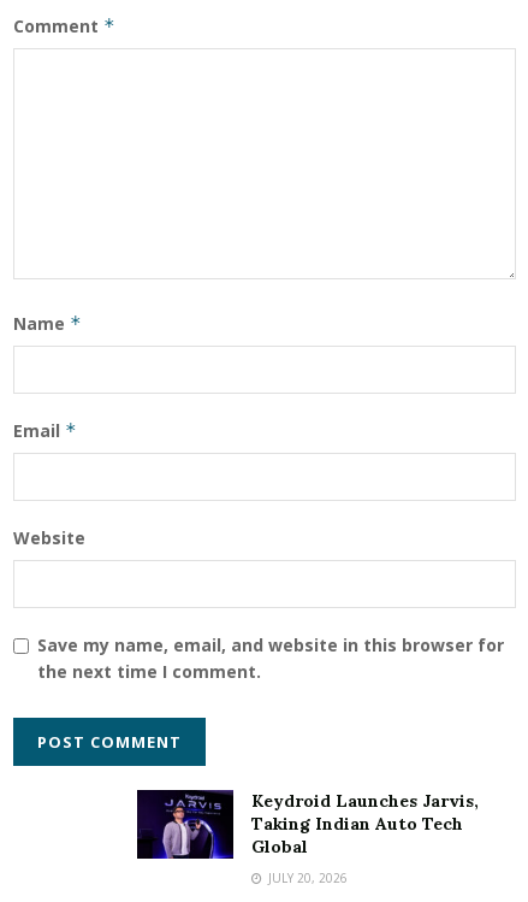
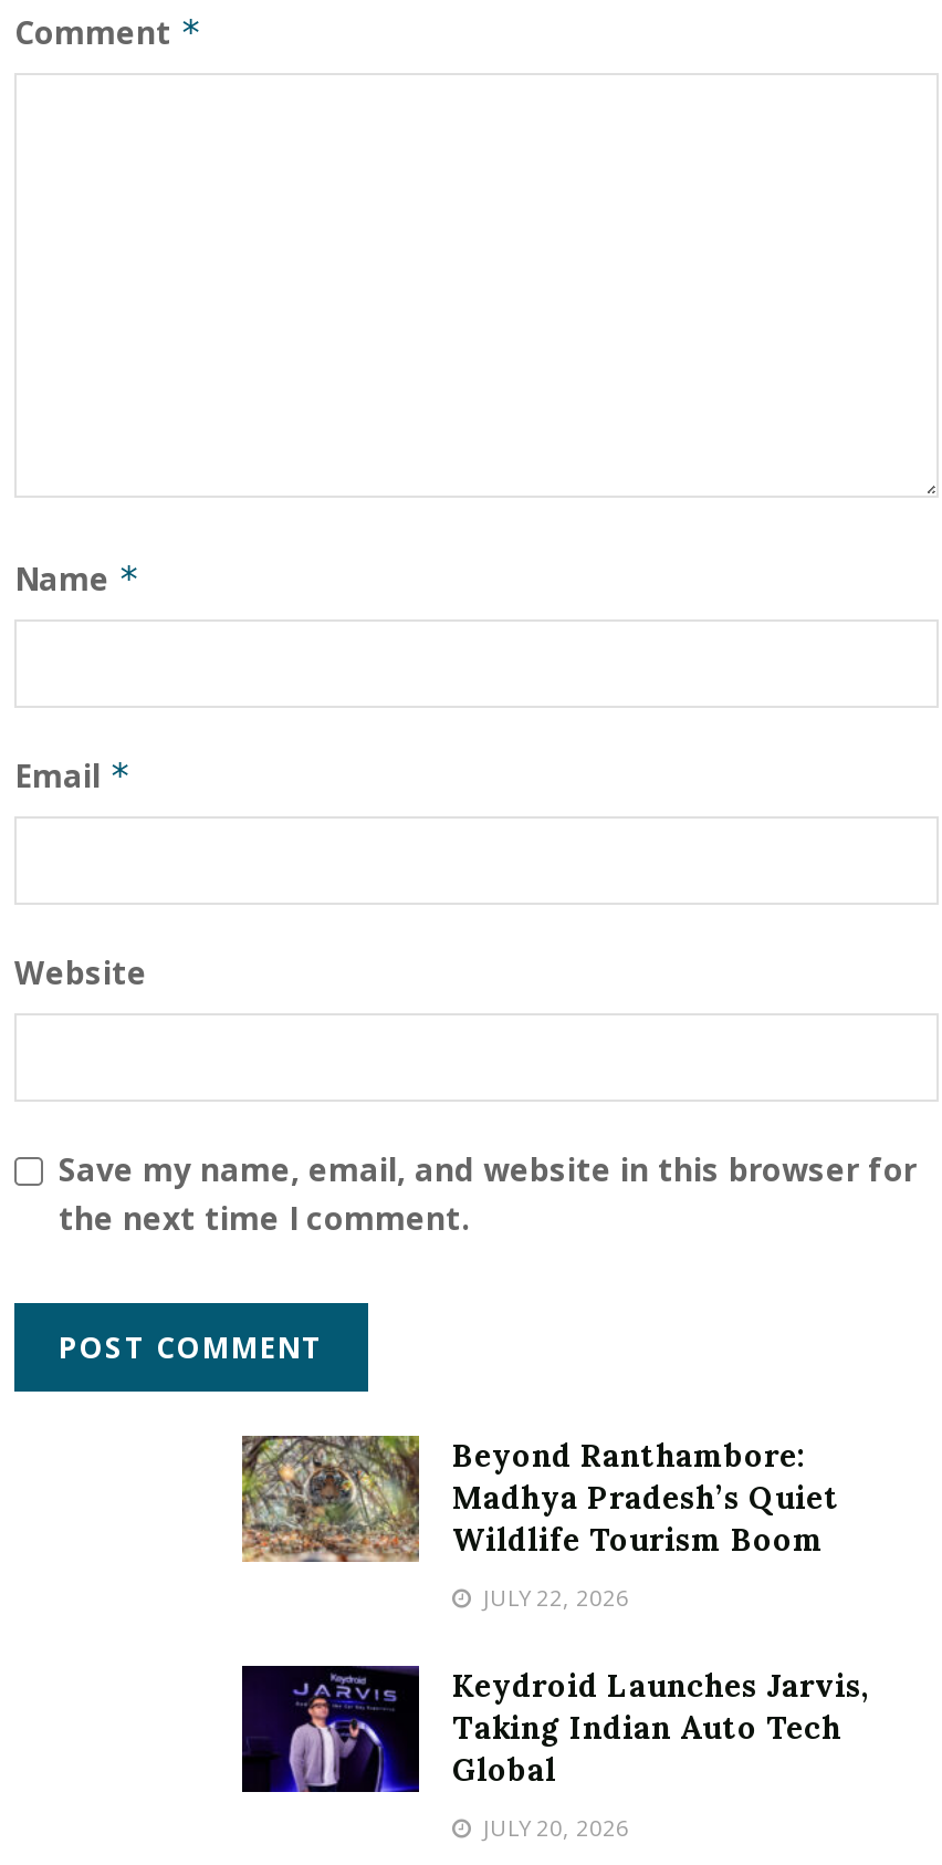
+ [image]
+ Beyond Ranthambore:
+ Madhya Pradesh’s Quiet
+ Wildlife Tourism Boom
+ JULY 22, 2026
